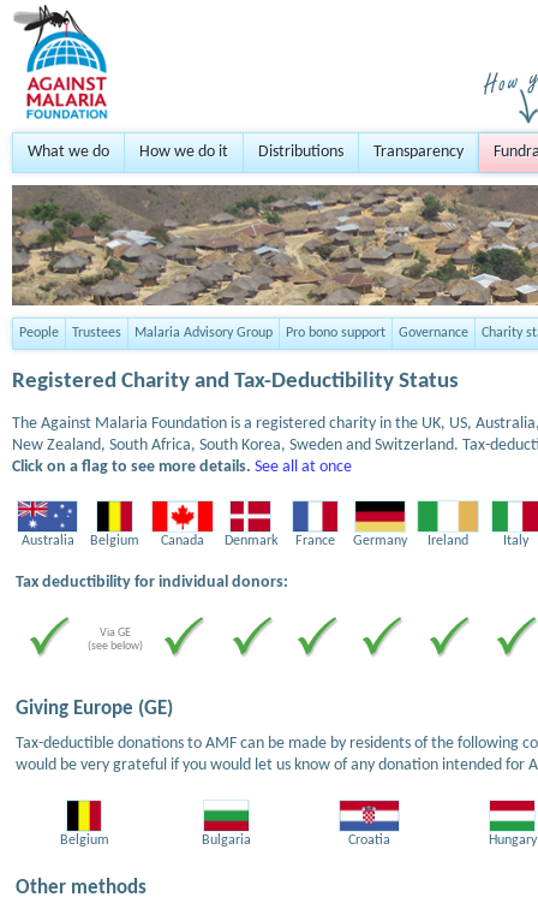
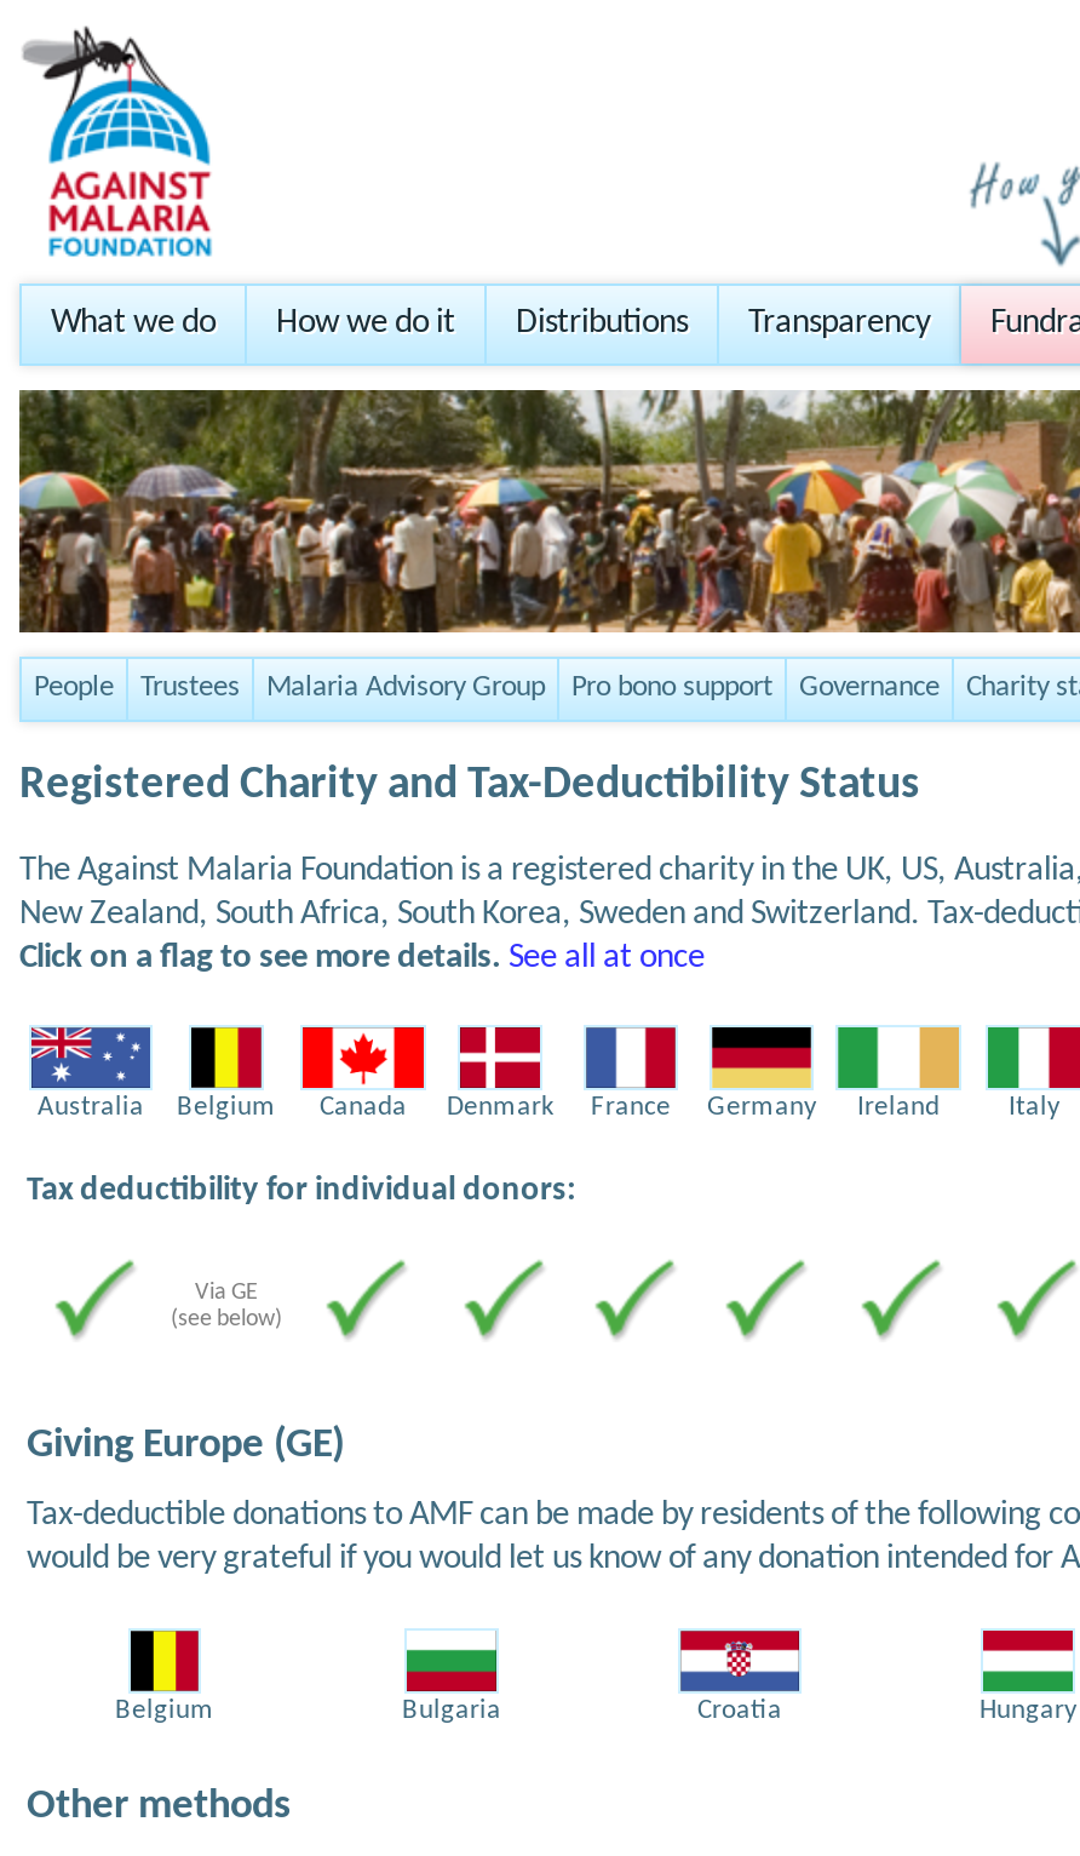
- [image]
+ [image]
